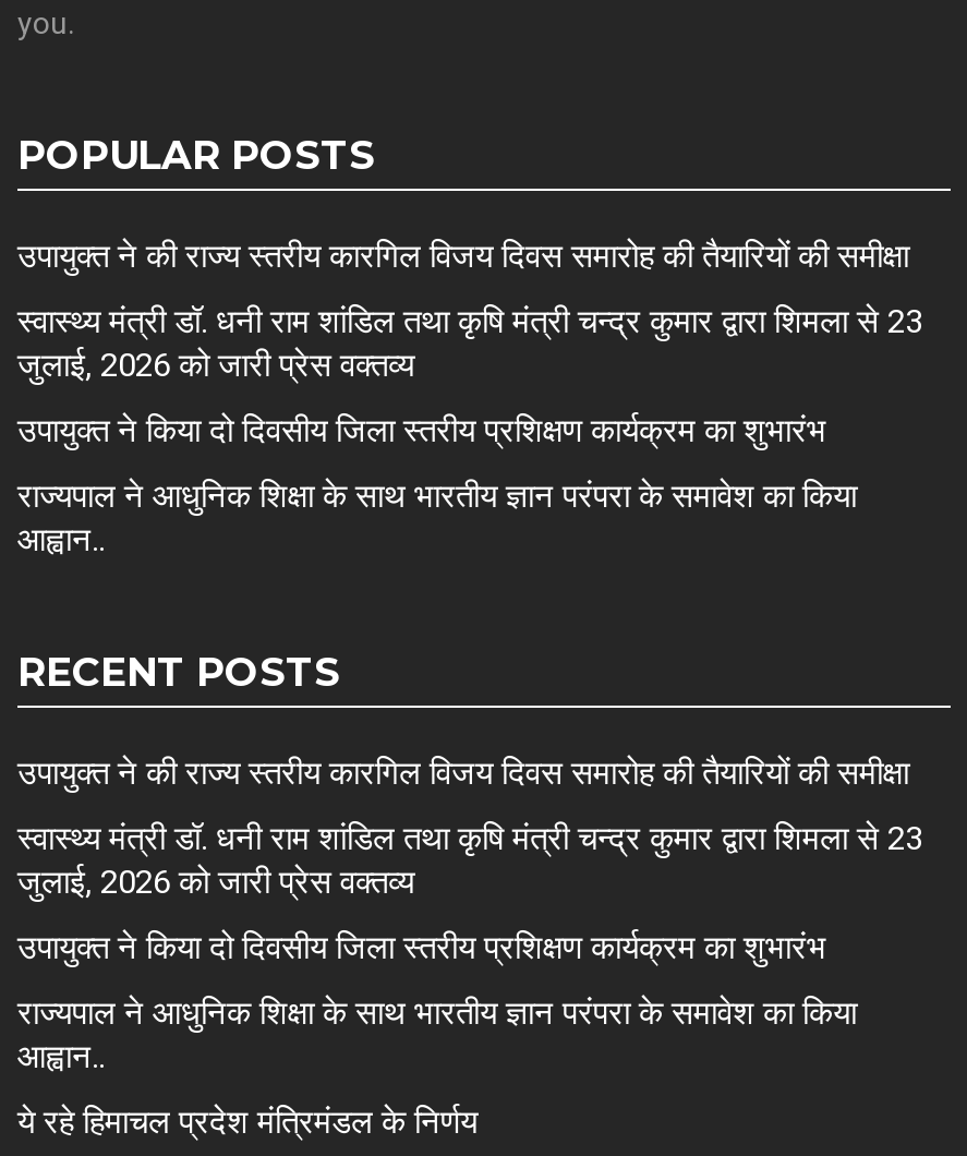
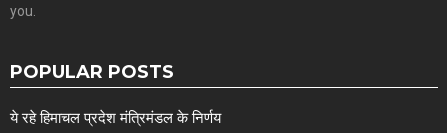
- उपायुक्त ने की राज्य स्तरीय कारगिल विजय दिवस समारोह की तैयारियों की समीक्षा
- स्वास्थ्य मंत्री डॉ. धनी राम शांडिल तथा कृषि मंत्री चन्द्र कुमार द्वारा शिमला से 23
- जुलाई, 2026 को जारी प्रेस वक्तव्य
- उपायुक्त ने किया दो दिवसीय जिला स्तरीय प्रशिक्षण कार्यक्रम का शुभारंभ
- राज्यपाल ने आधुनिक शिक्षा के साथ भारतीय ज्ञान परंपरा के समावेश का किया
- आह्वान..
- RECENT POSTS
- उपायुक्त ने की राज्य स्तरीय कारगिल विजय दिवस समारोह की तैयारियों की समीक्षा
- स्वास्थ्य मंत्री डॉ. धनी राम शांडिल तथा कृषि मंत्री चन्द्र कुमार द्वारा शिमला से 23
- जुलाई, 2026 को जारी प्रेस वक्तव्य
- उपायुक्त ने किया दो दिवसीय जिला स्तरीय प्रशिक्षण कार्यक्रम का शुभारंभ
- राज्यपाल ने आधुनिक शिक्षा के साथ भारतीय ज्ञान परंपरा के समावेश का किया
- आह्वान..
